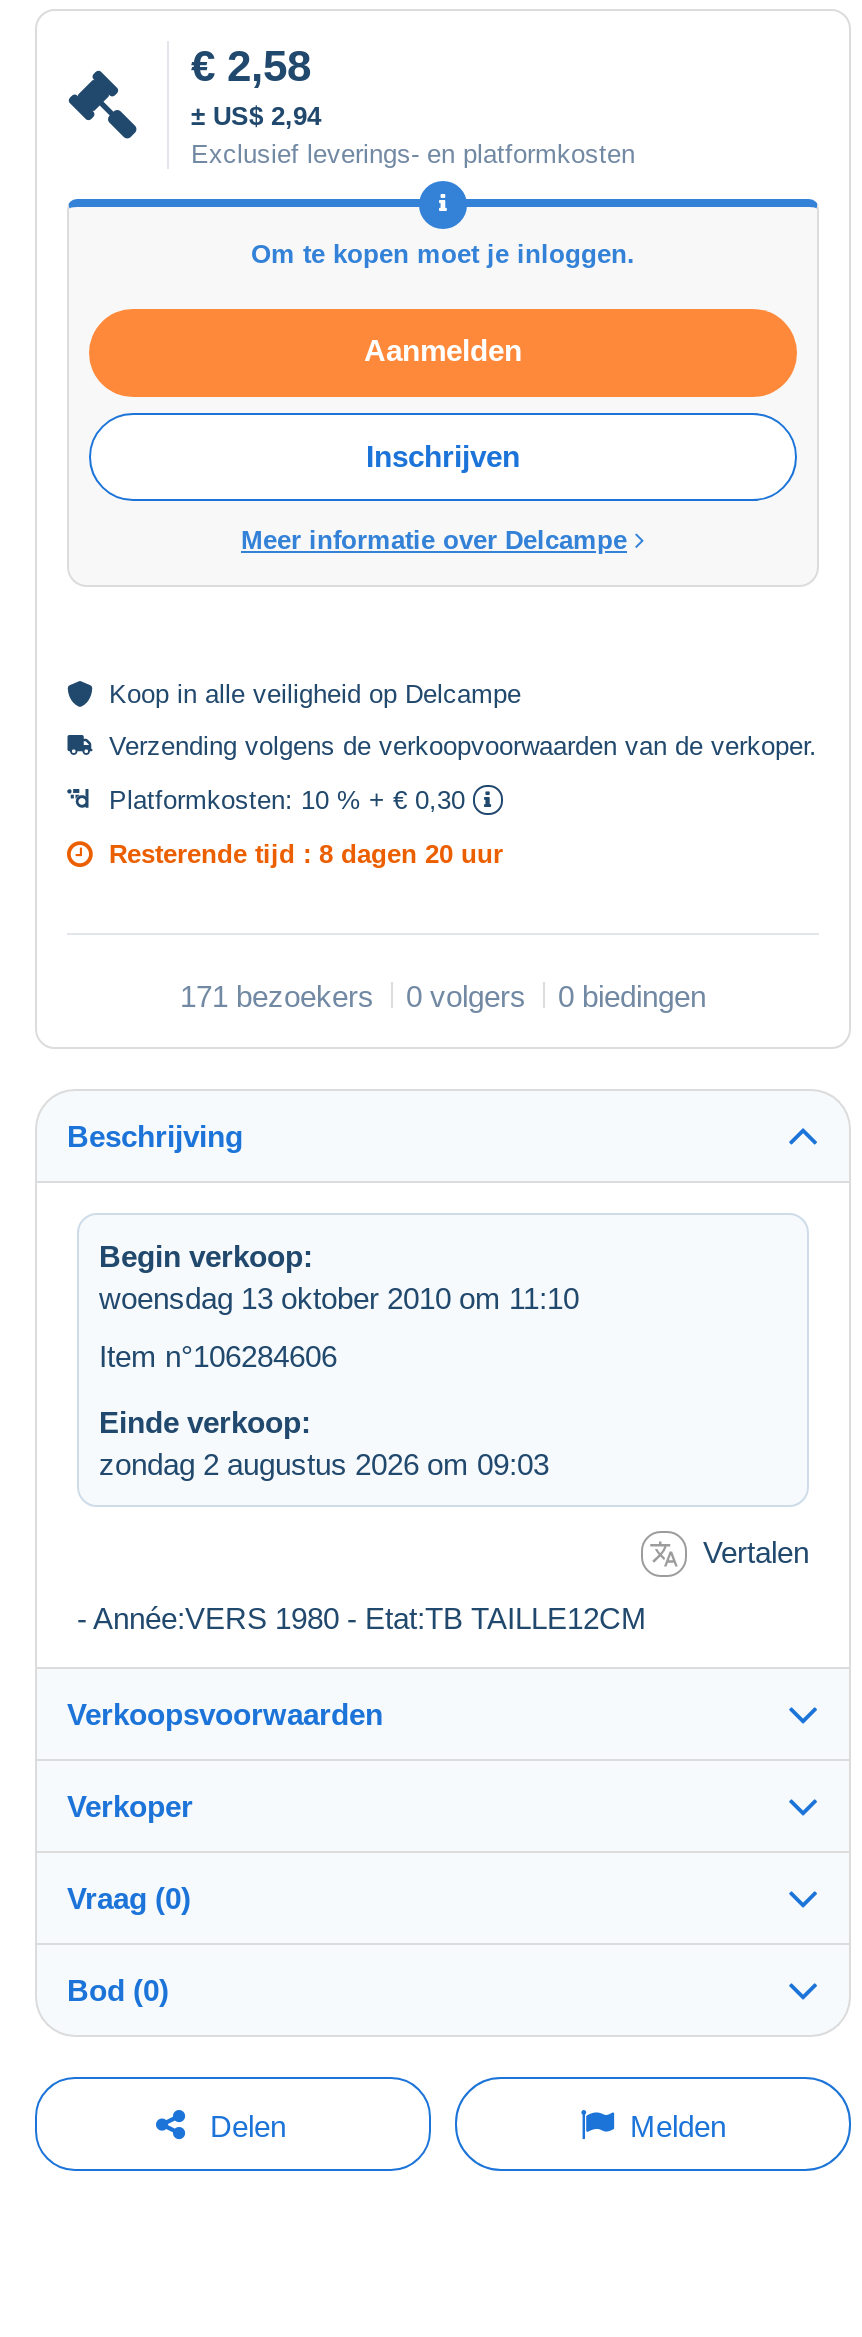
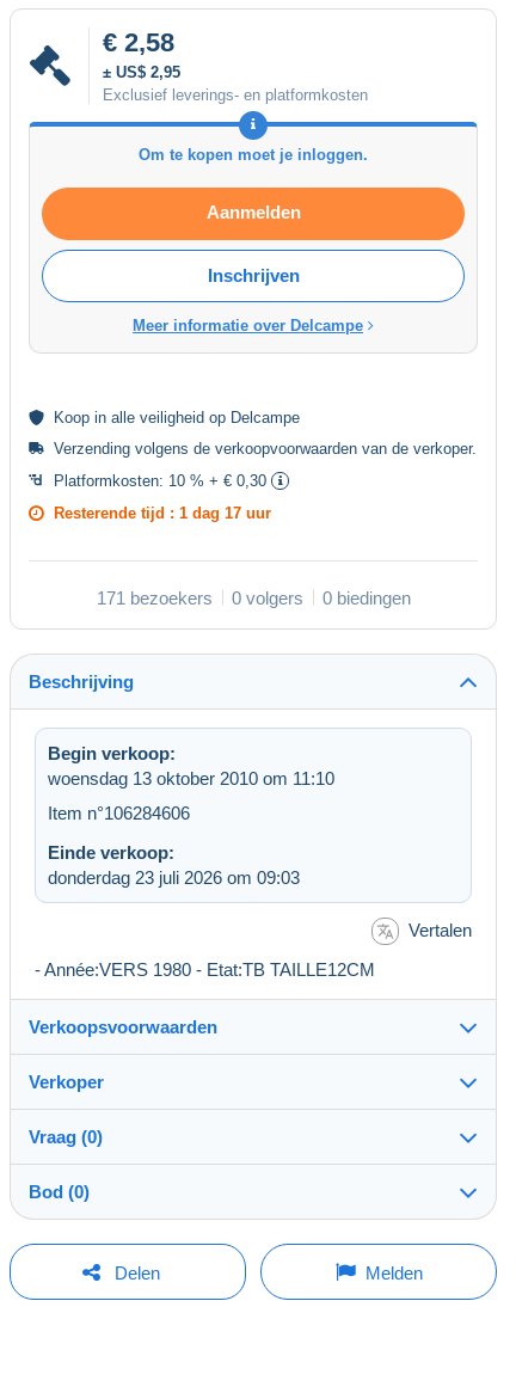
- ± US$ 2,94
+ ± US$ 2,95

- Resterende tijd : 8 dagen 20 uur
+ Resterende tijd : 1 dag 17 uur

- zondag 2 augustus 2026 om 09:03
+ donderdag 23 juli 2026 om 09:03
